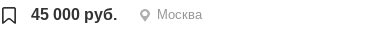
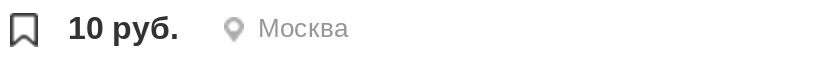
- 45 000 руб.
+ 10 руб.
